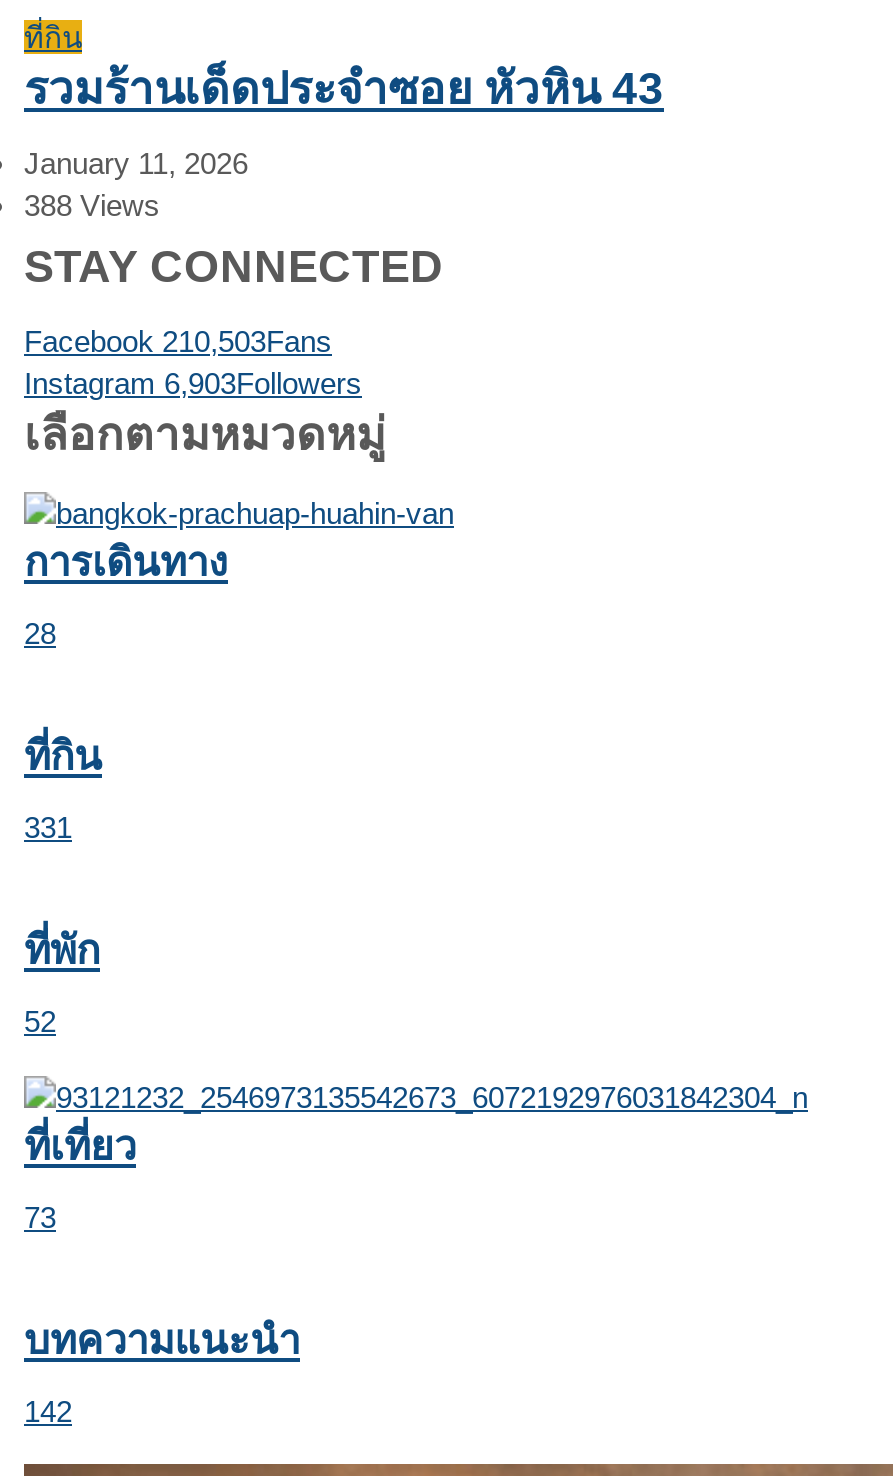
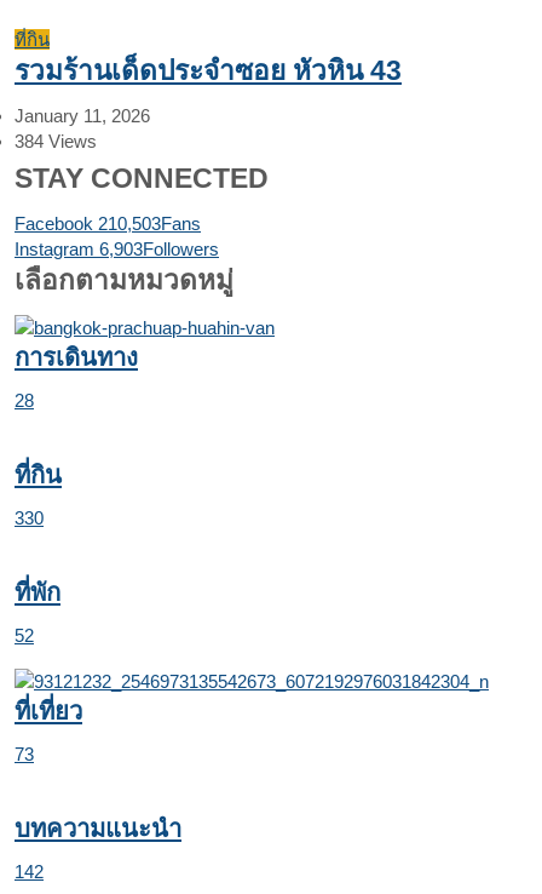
- 388 Views
+ 384 Views

- 331
+ 330
